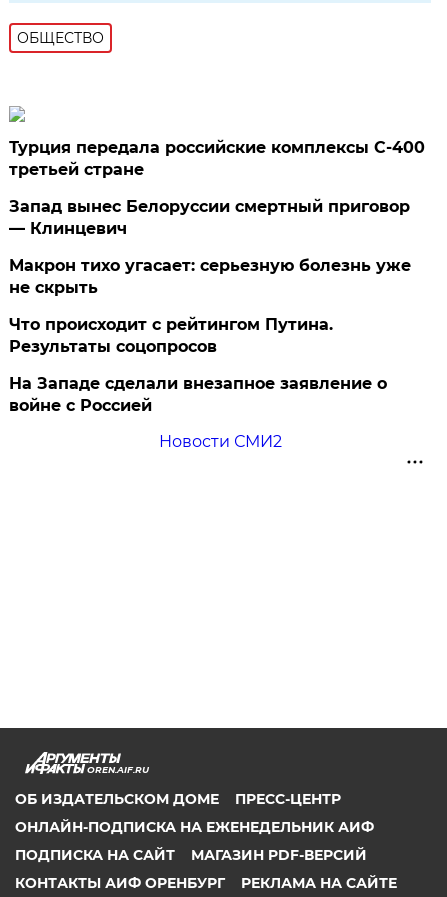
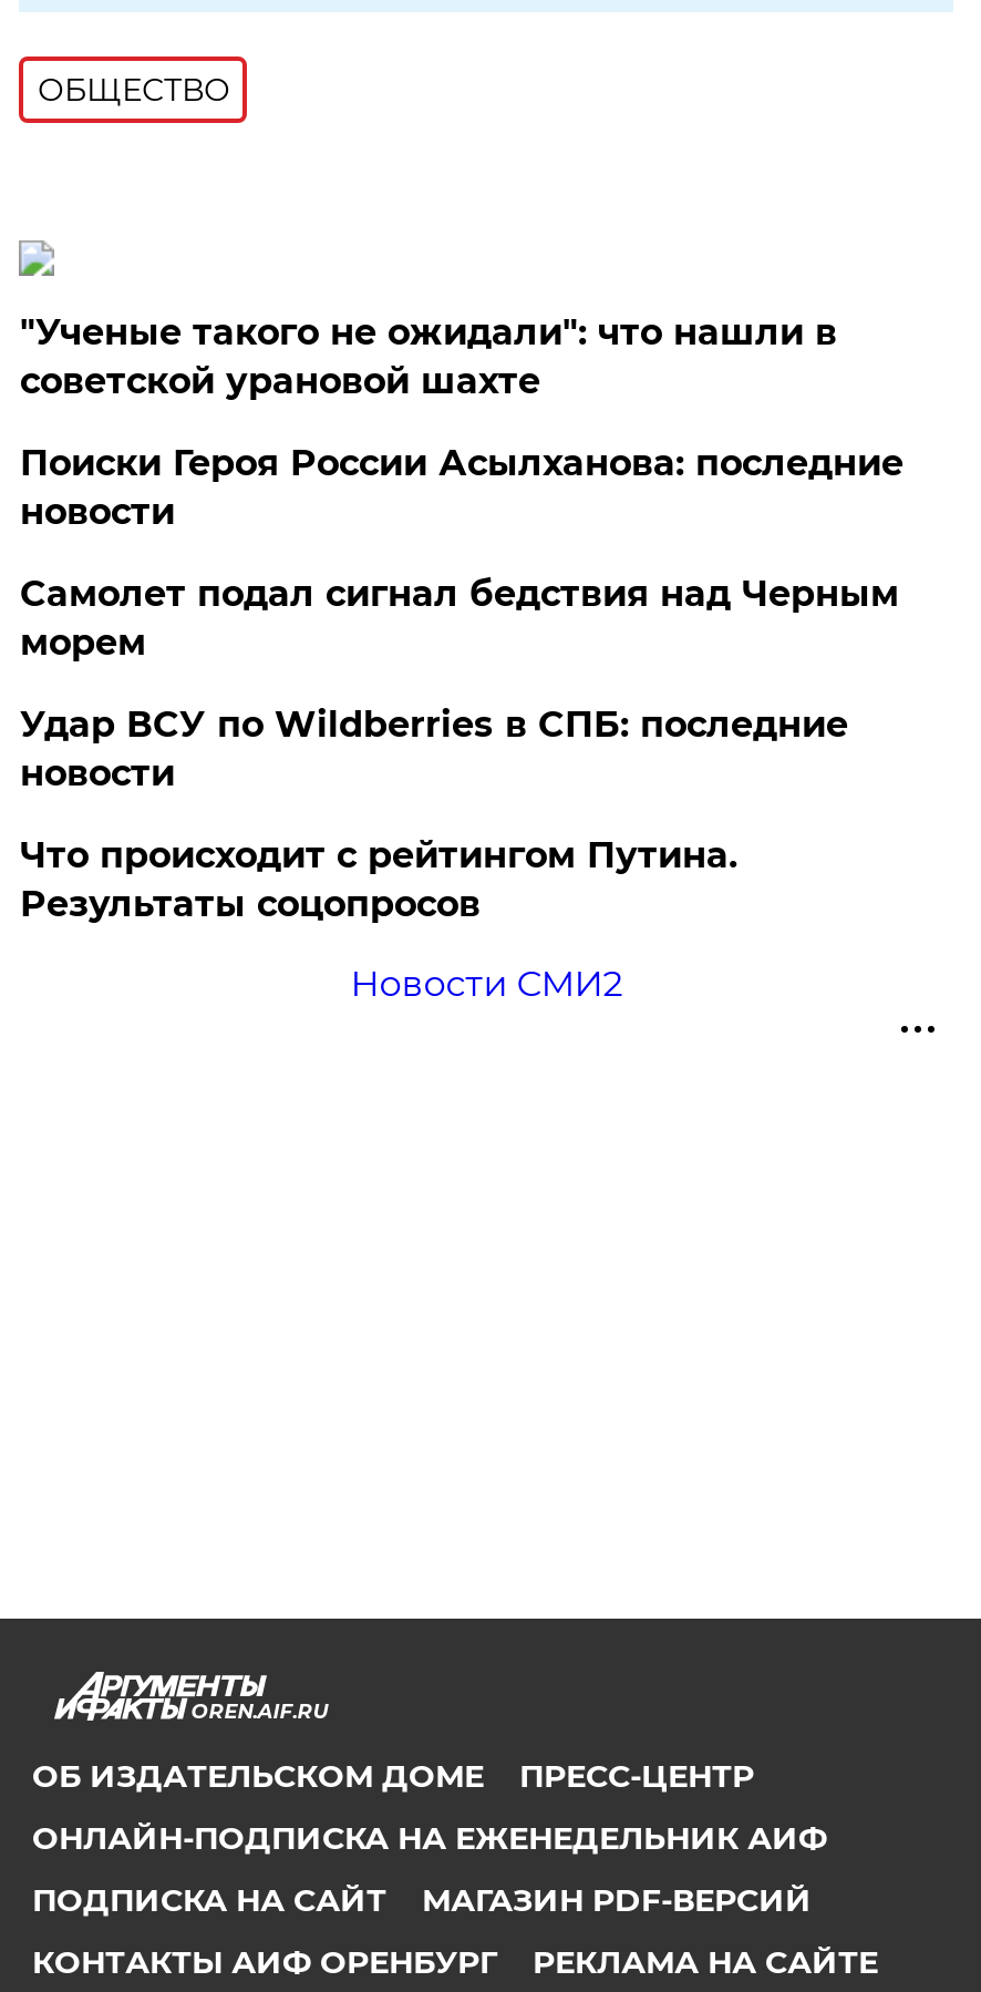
- Турция передала российские комплексы С-400
- третьей стране
- Запад вынес Белоруссии смертный приговор
- — Клинцевич
- Макрон тихо угасает: серьезную болезнь уже
- не скрыть
+ "Ученые такого не ожидали": что нашли в
+ советской урановой шахте
+ Поиски Героя России Асылханова: последние
+ новости
+ Самолет подал сигнал бедствия над Черным
+ морем
+ Удар ВСУ по Wildberries в СПБ: последние
+ новости

moved down: Что происходит с рейтингом Путина. | Результаты соцопросов

- На Западе сделали внезапное заявление о
- войне с Россией
